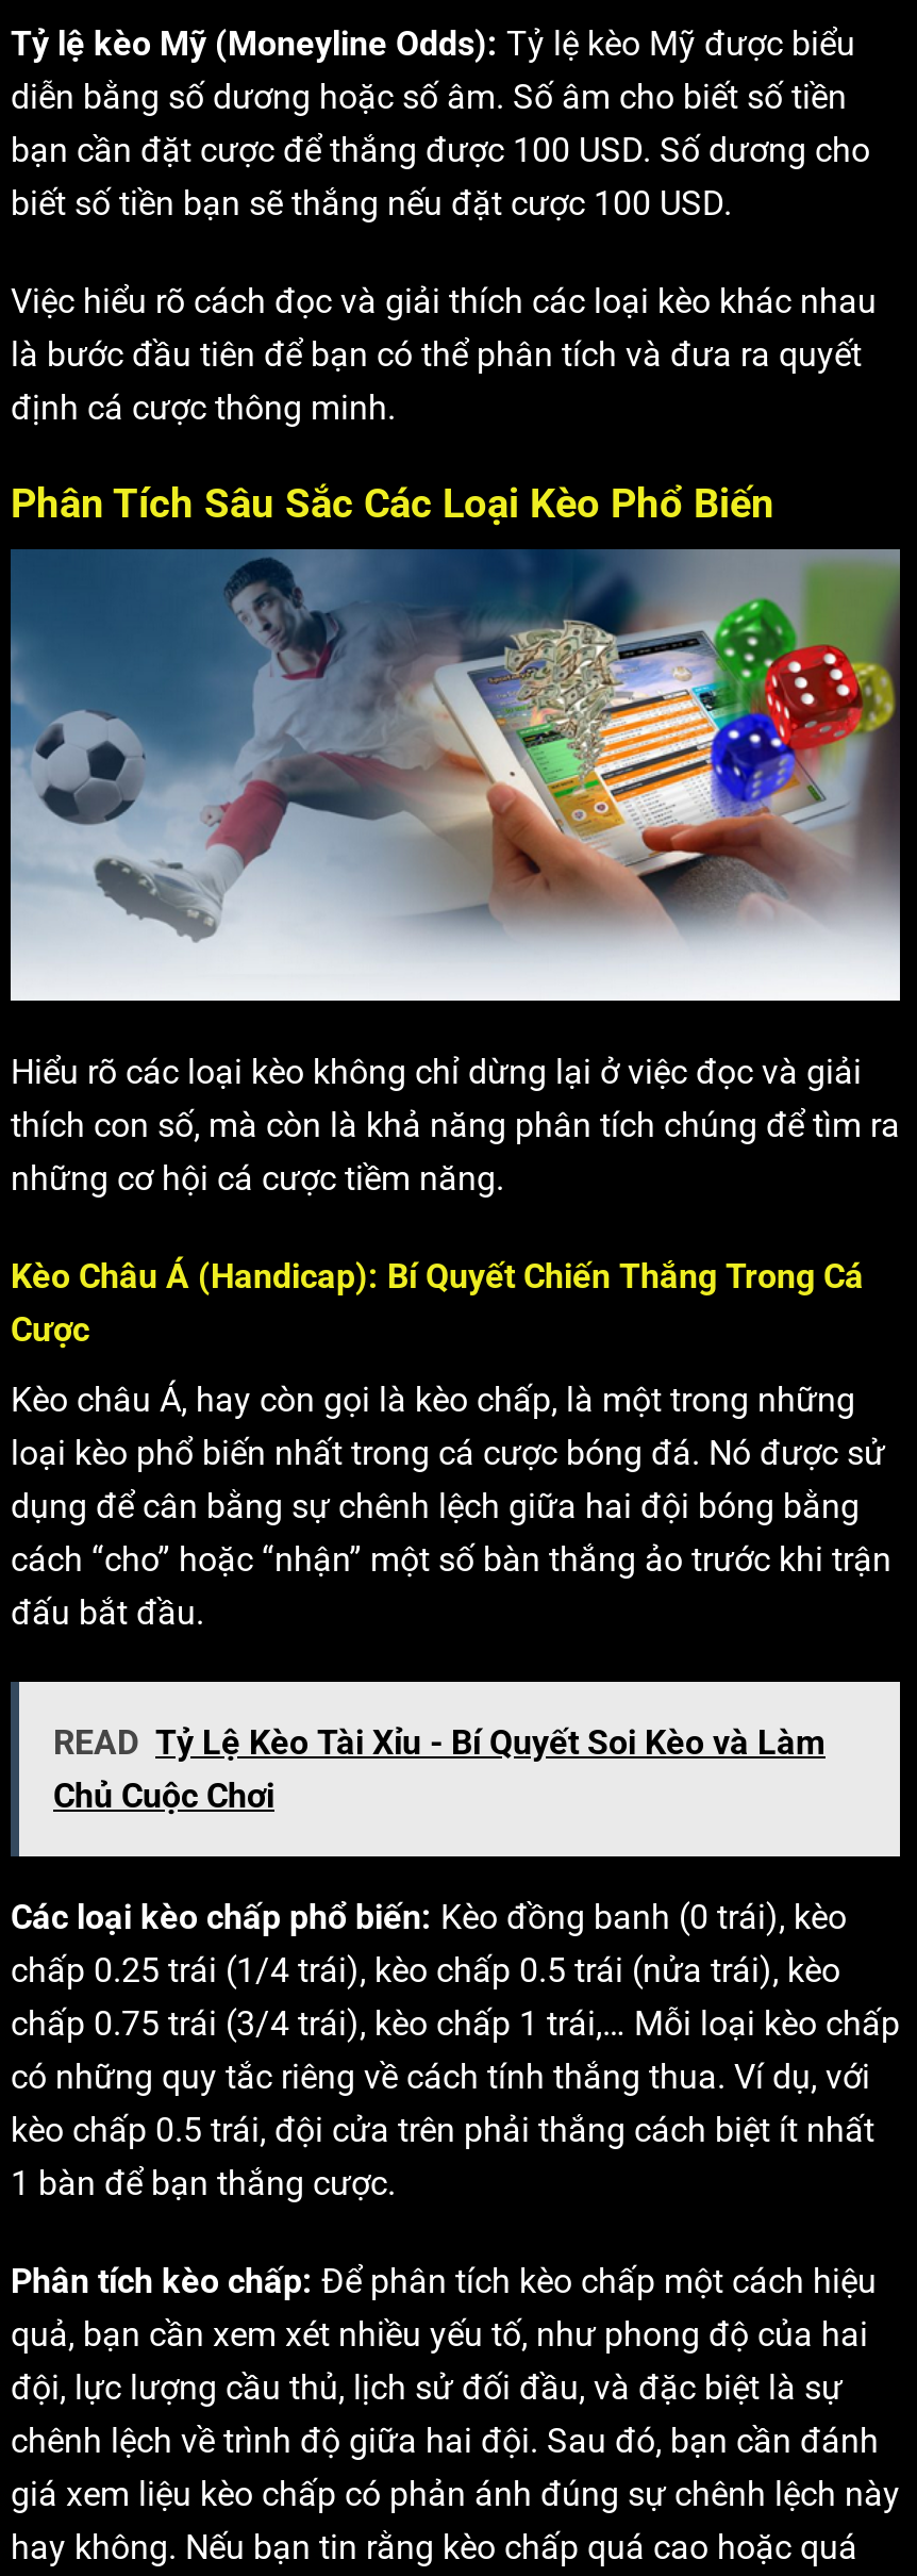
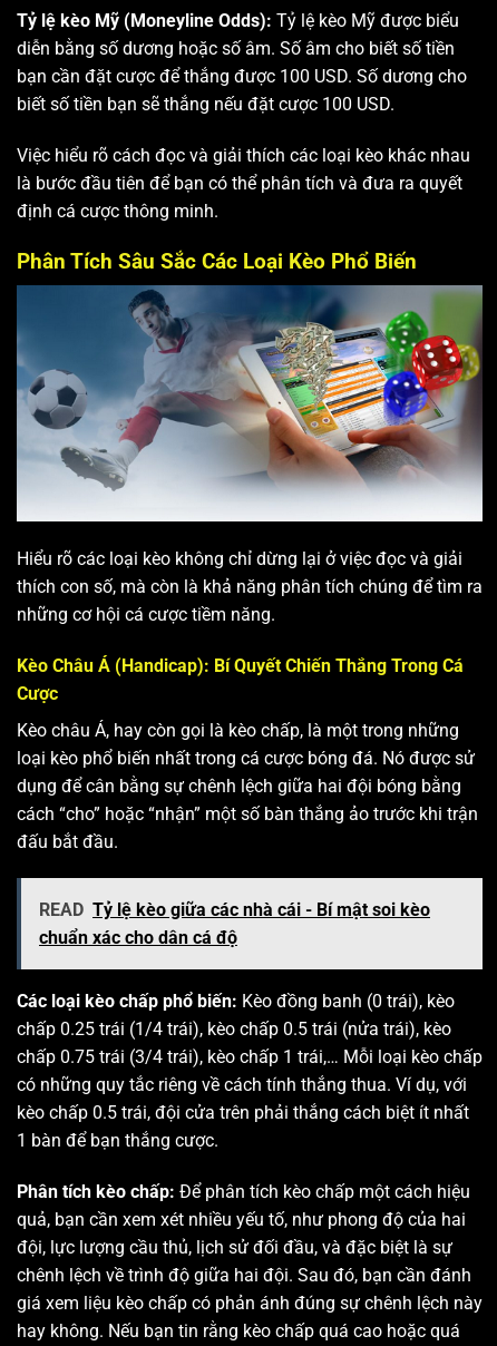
- READ Tỷ Lệ Kèo Tài Xỉu - Bí Quyết Soi Kèo và Làm
- Chủ Cuộc Chơi
+ READ Tỷ lệ kèo giữa các nhà cái - Bí mật soi kèo
+ chuẩn xác cho dân cá độ
